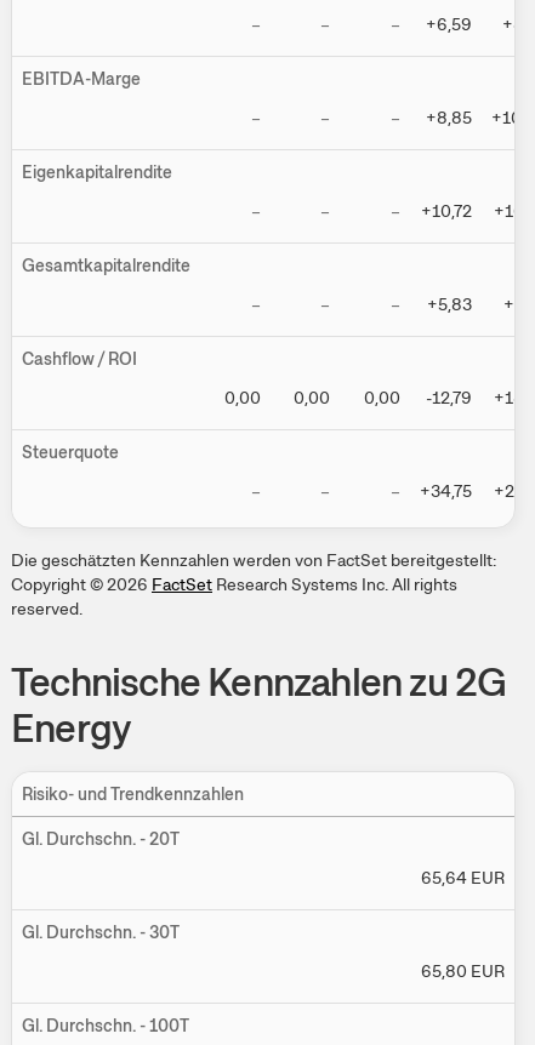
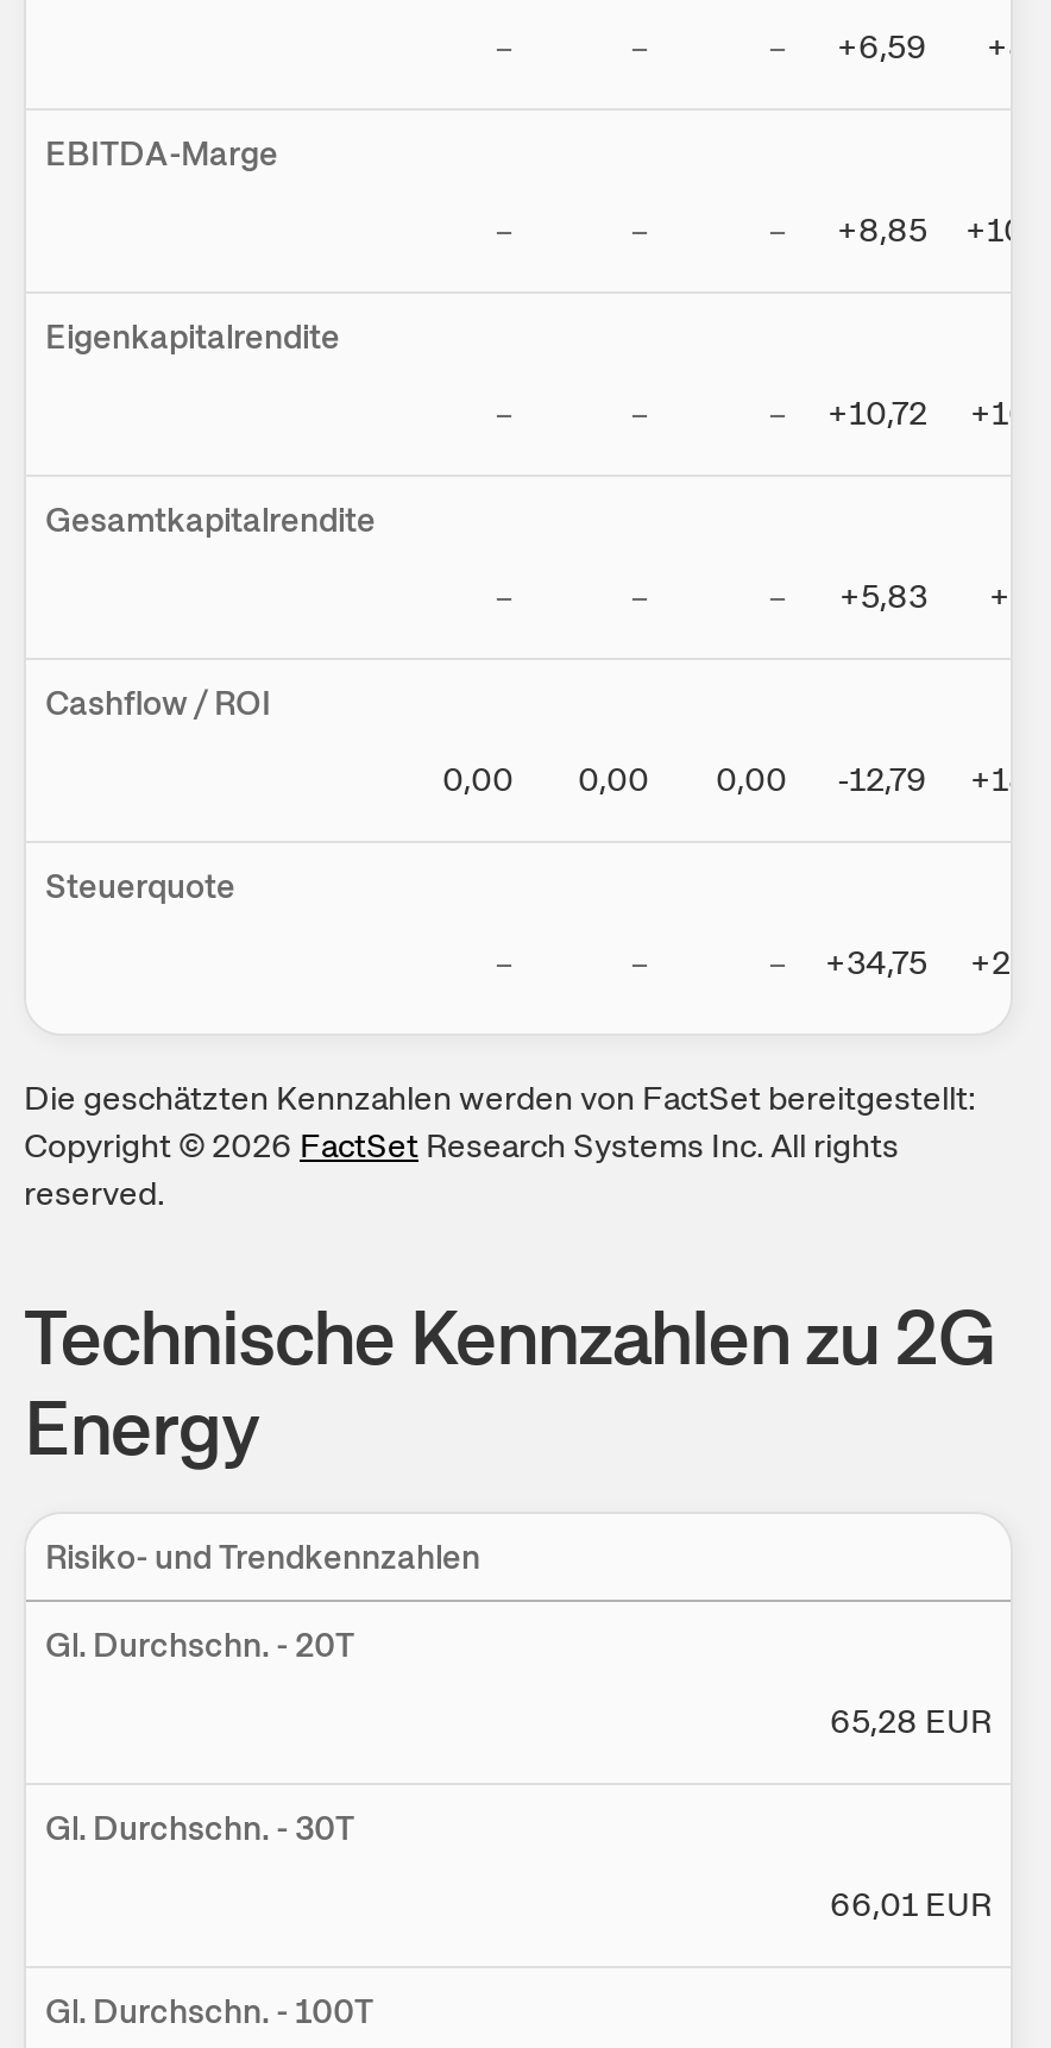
- 65,64 EUR
+ 65,28 EUR

- 65,80 EUR
+ 66,01 EUR
